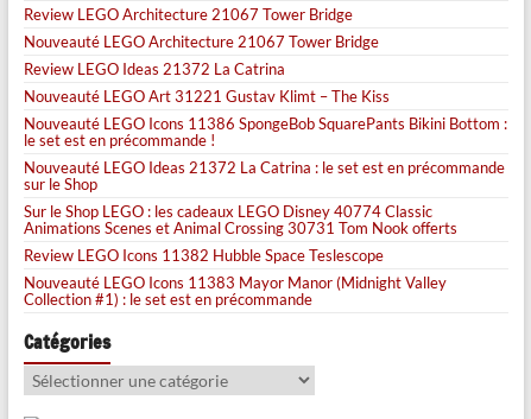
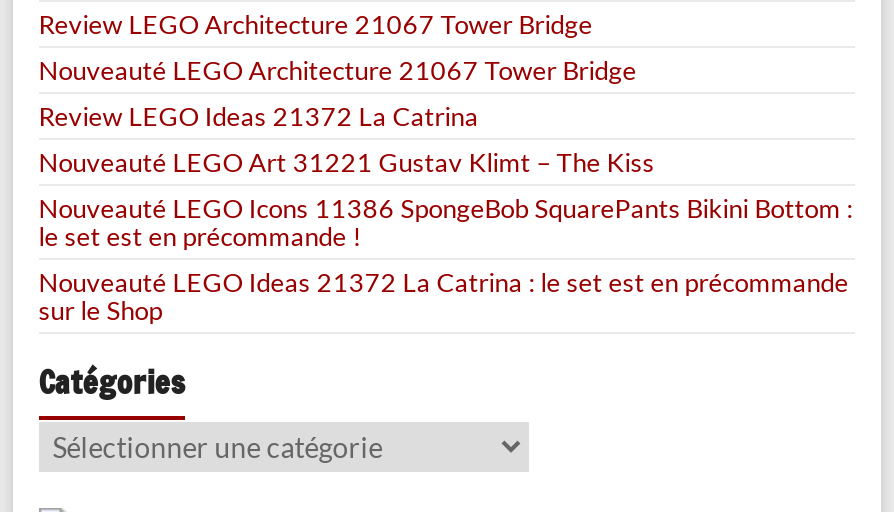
- Sur le Shop LEGO : les cadeaux LEGO Disney 40774 Classic
- Animations Scenes et Animal Crossing 30731 Tom Nook offerts
- Review LEGO Icons 11382 Hubble Space Teslescope
- Nouveauté LEGO Icons 11383 Mayor Manor (Midnight Valley
- Collection #1) : le set est en précommande
